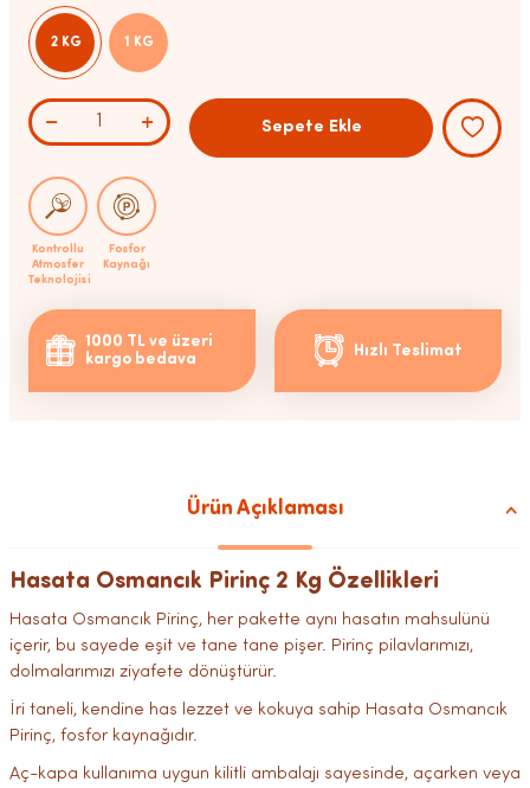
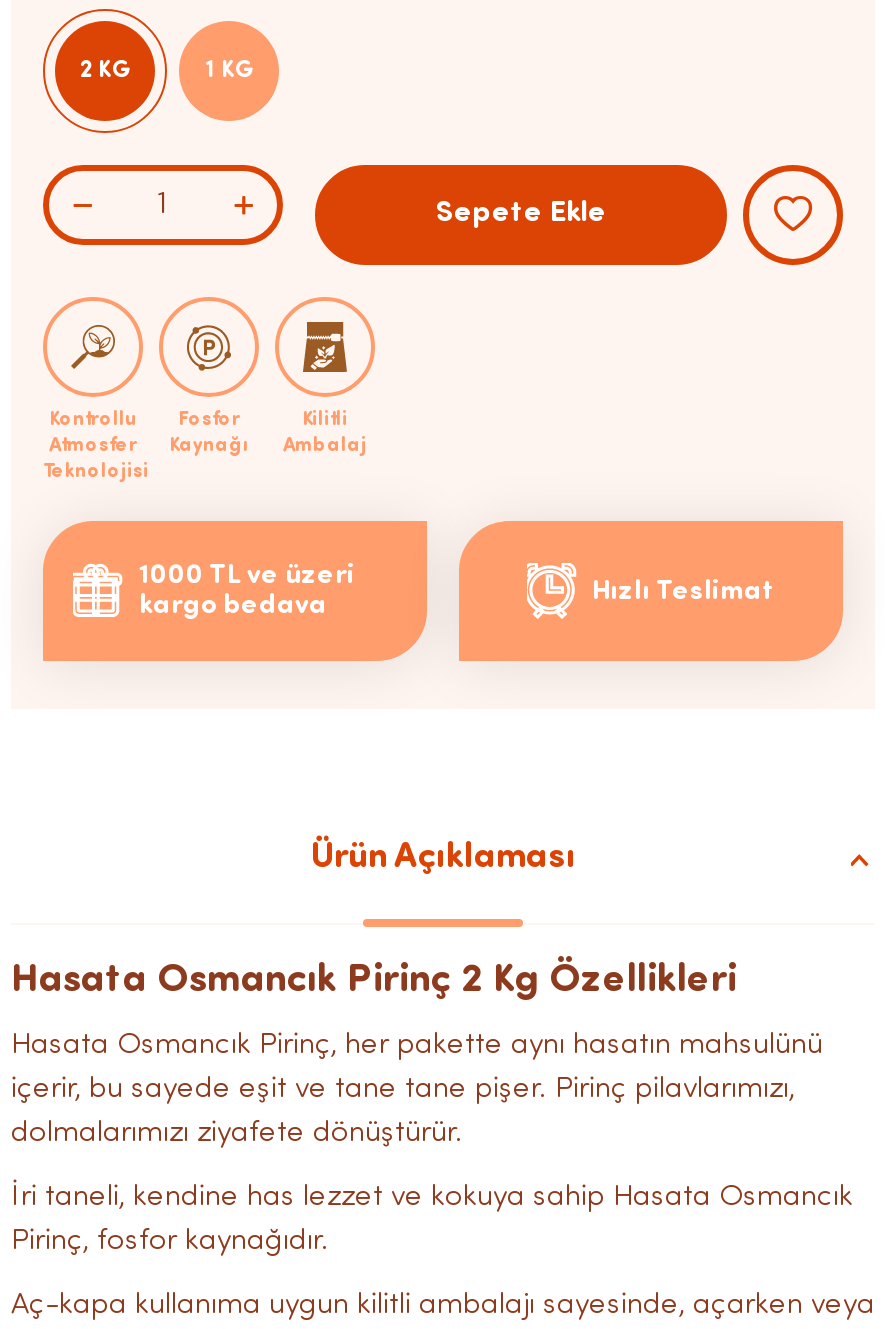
+ [image]
+ Kilitli
+ Ambalaj
